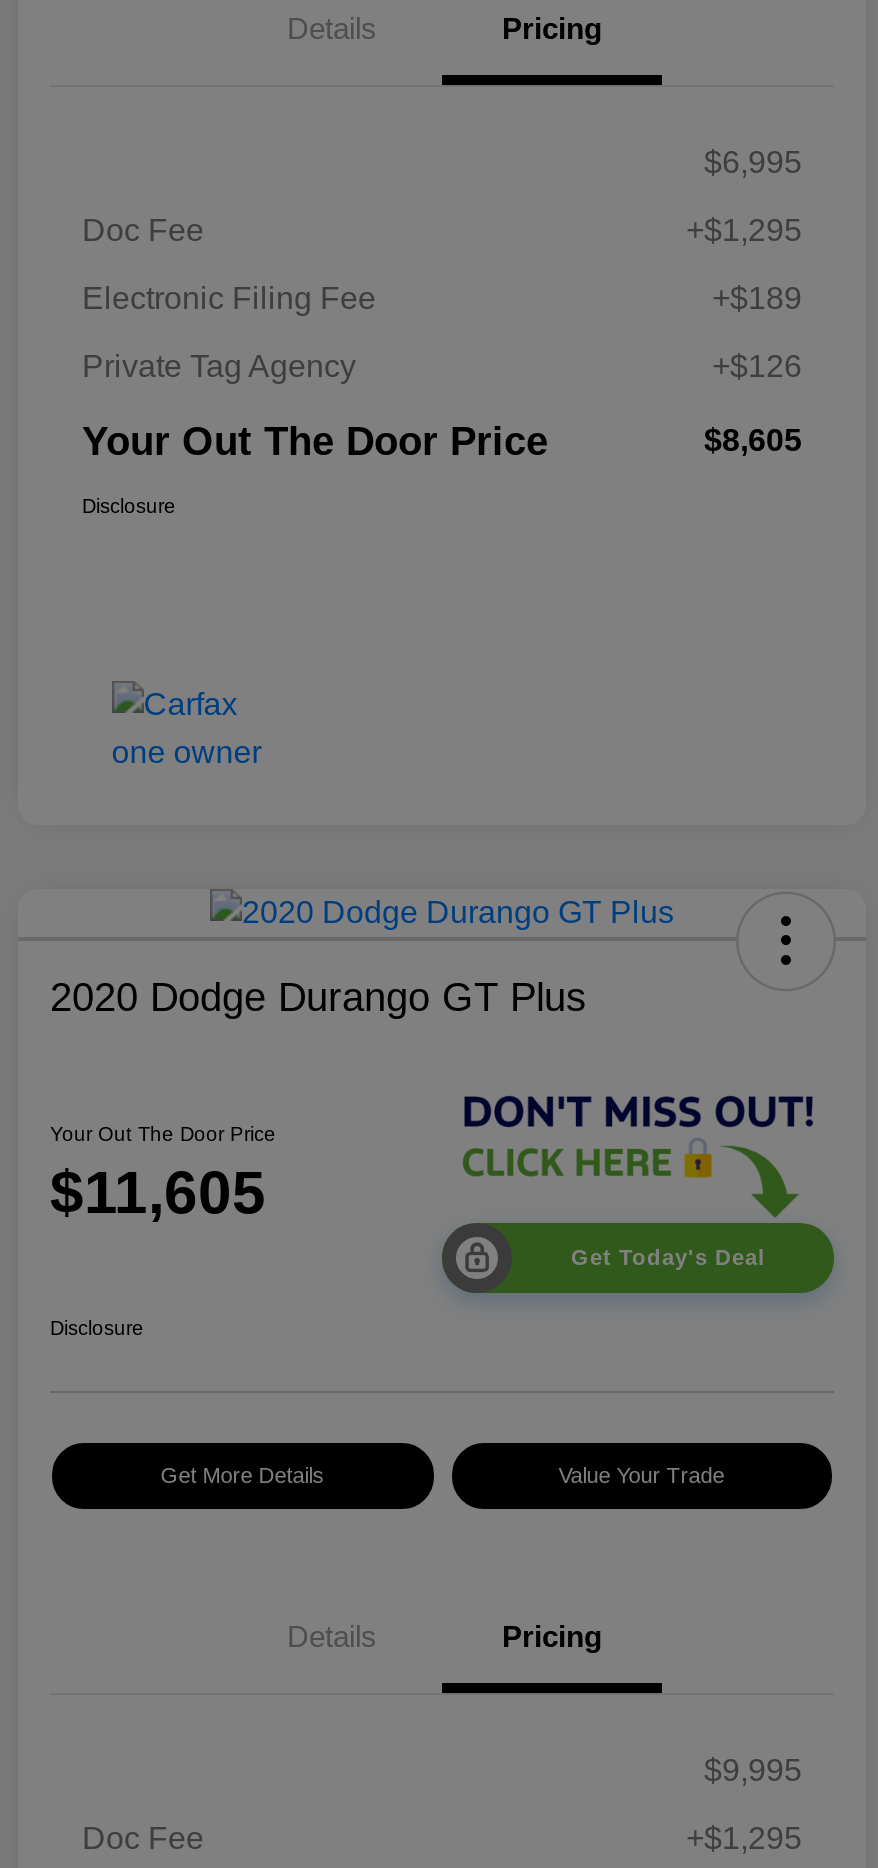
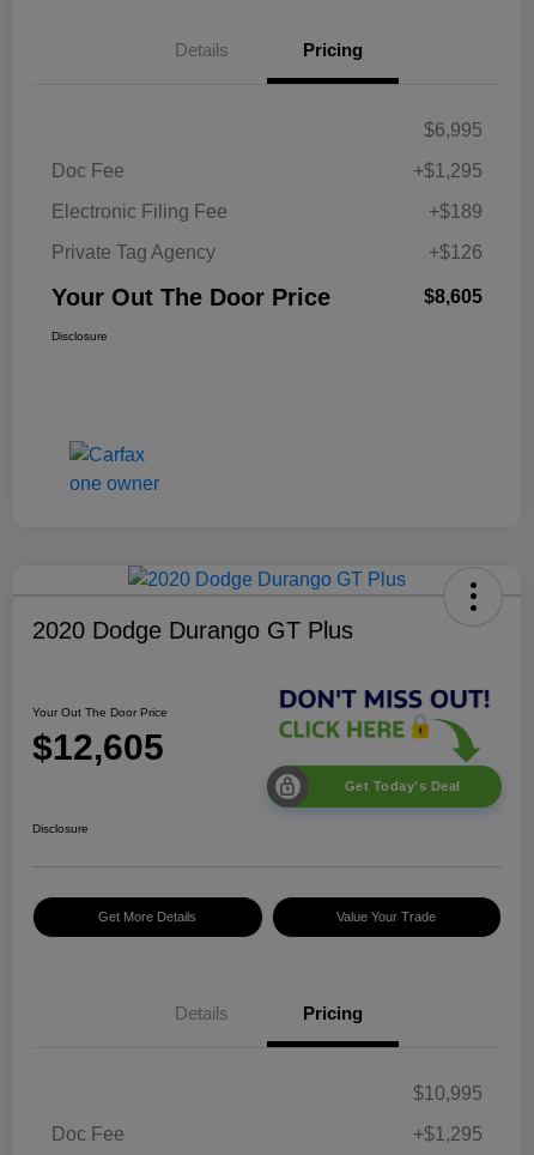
- $11,605
+ $12,605

- $9,995
+ $10,995
